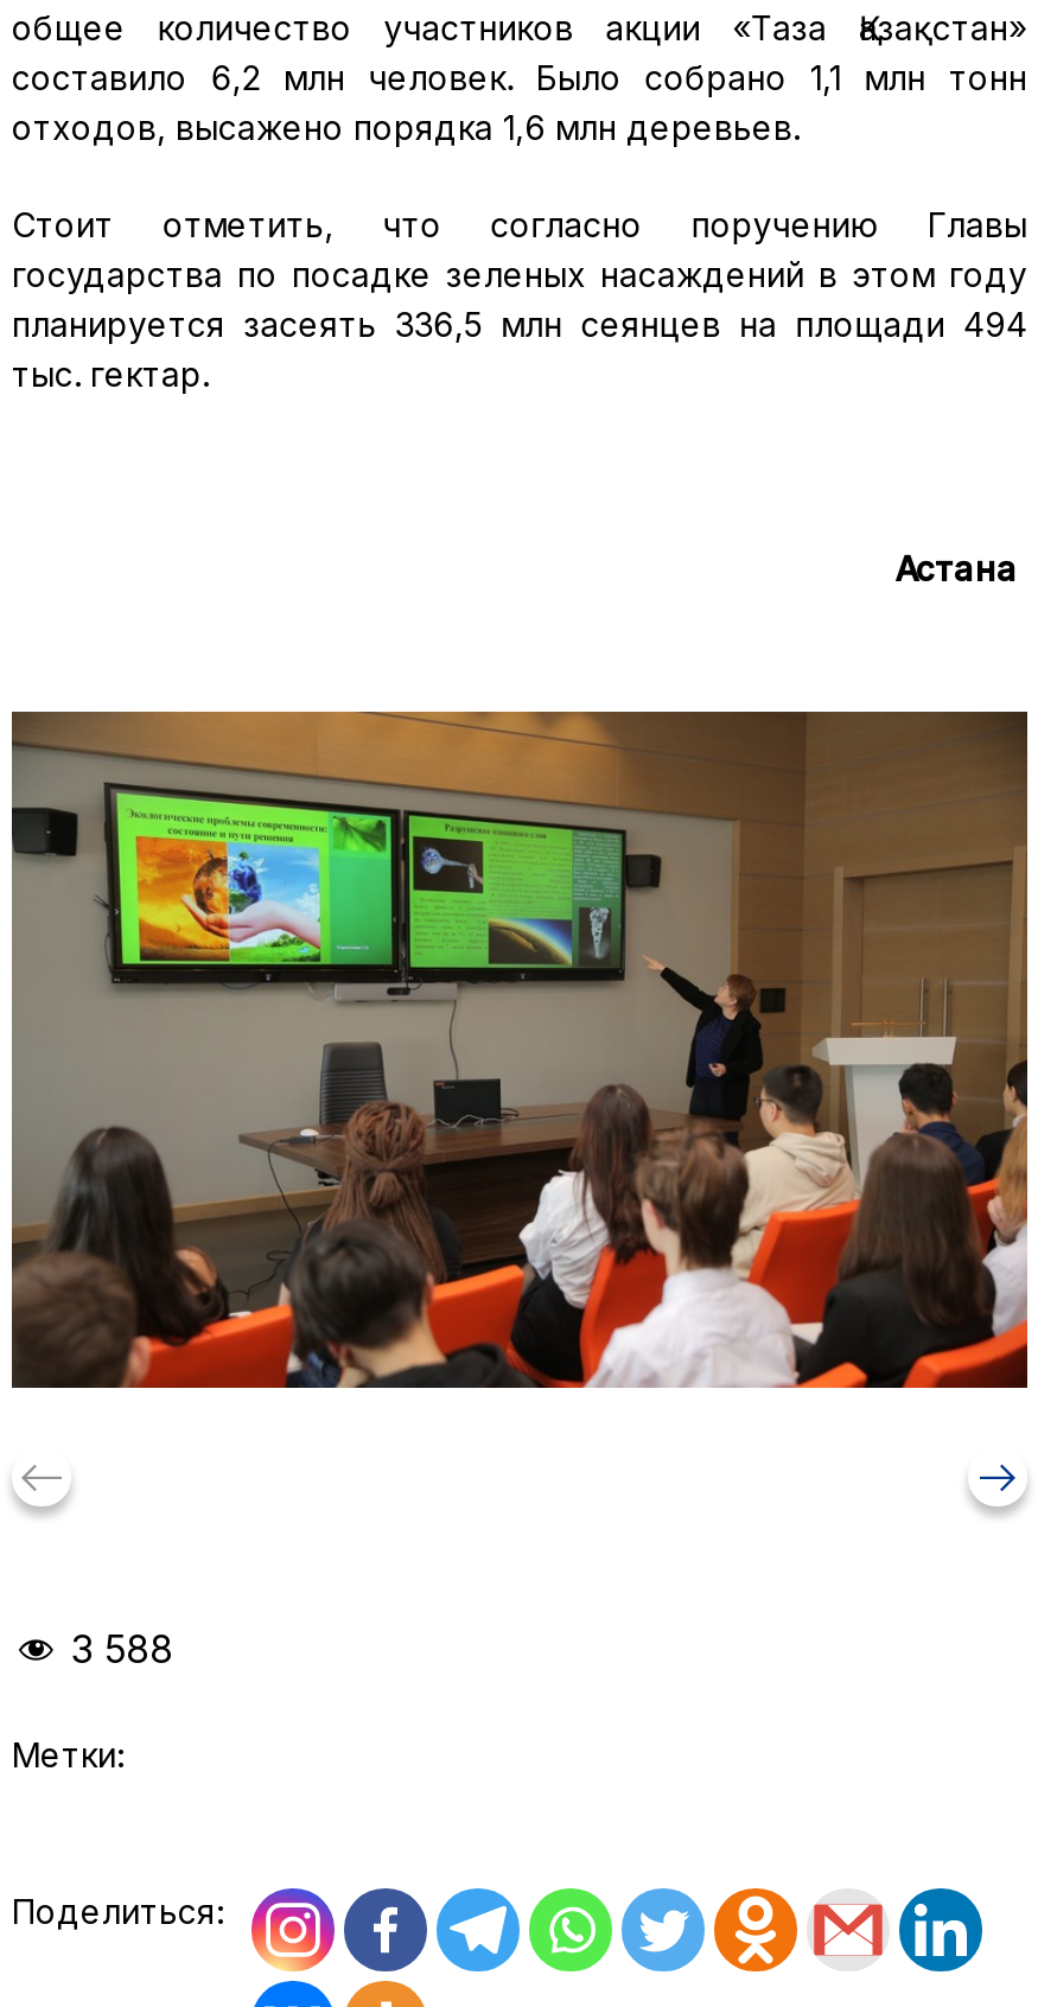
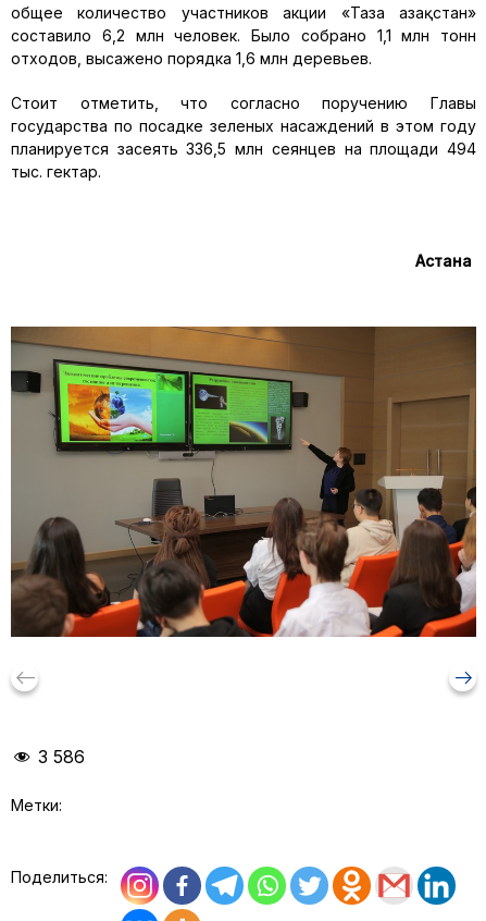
- 3 588
+ 3 586
